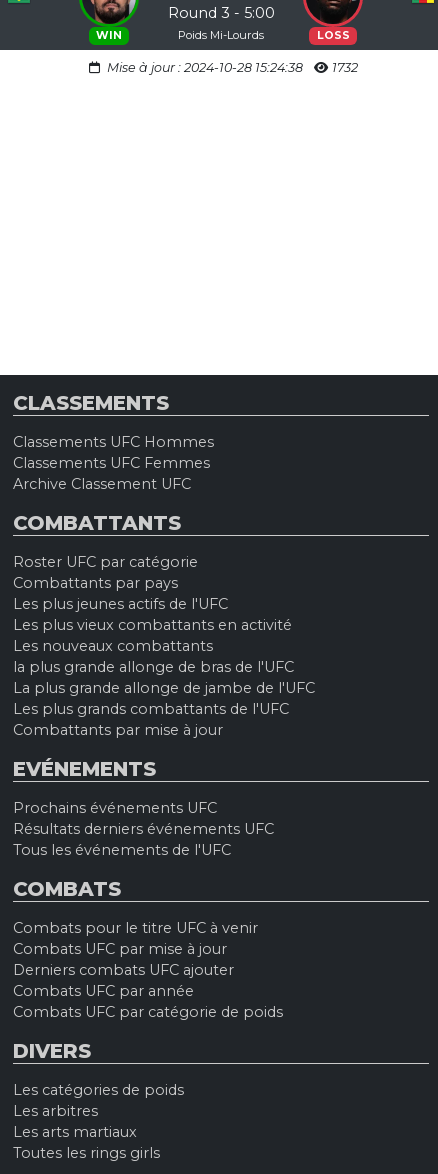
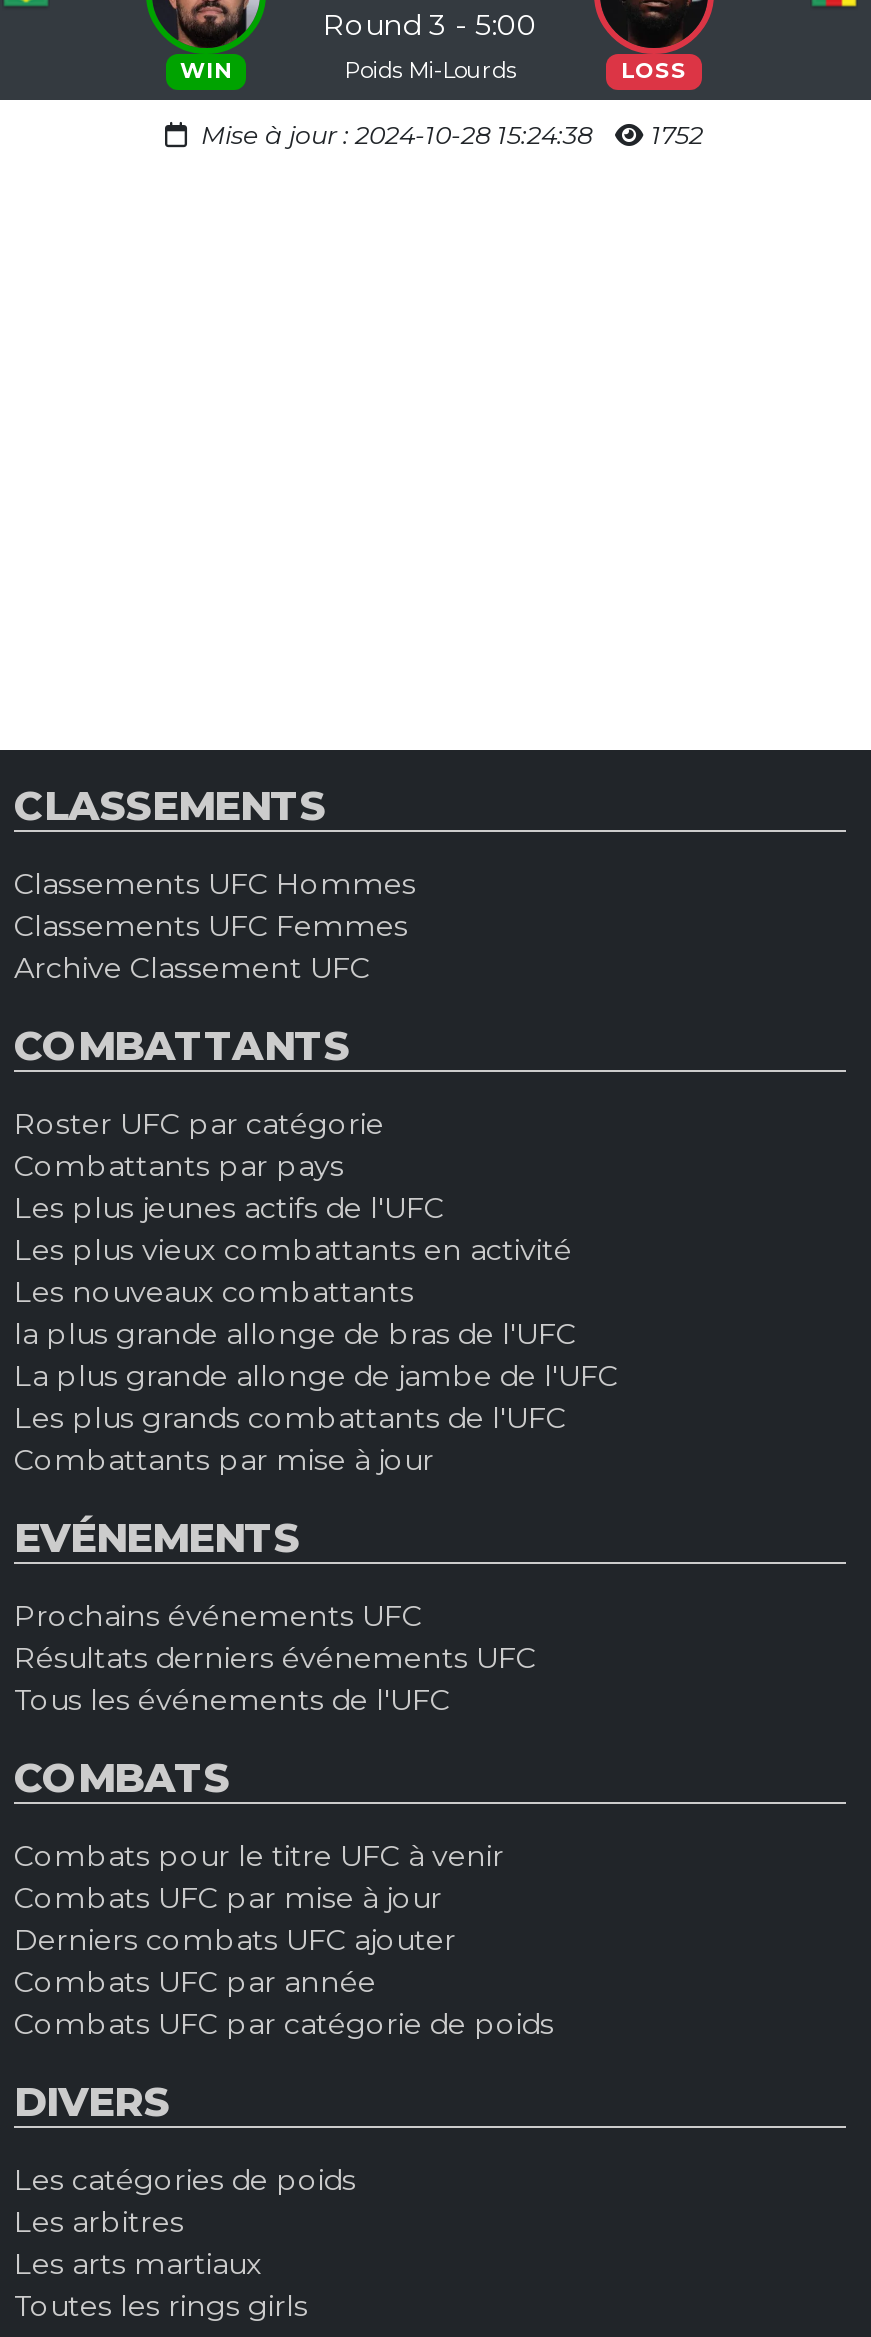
- Mise à jour : 2024-10-28 15:24:38 1732
+ Mise à jour : 2024-10-28 15:24:38 1752
